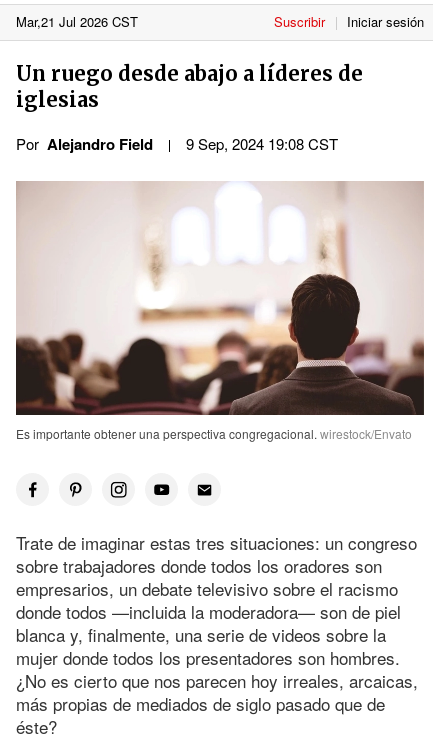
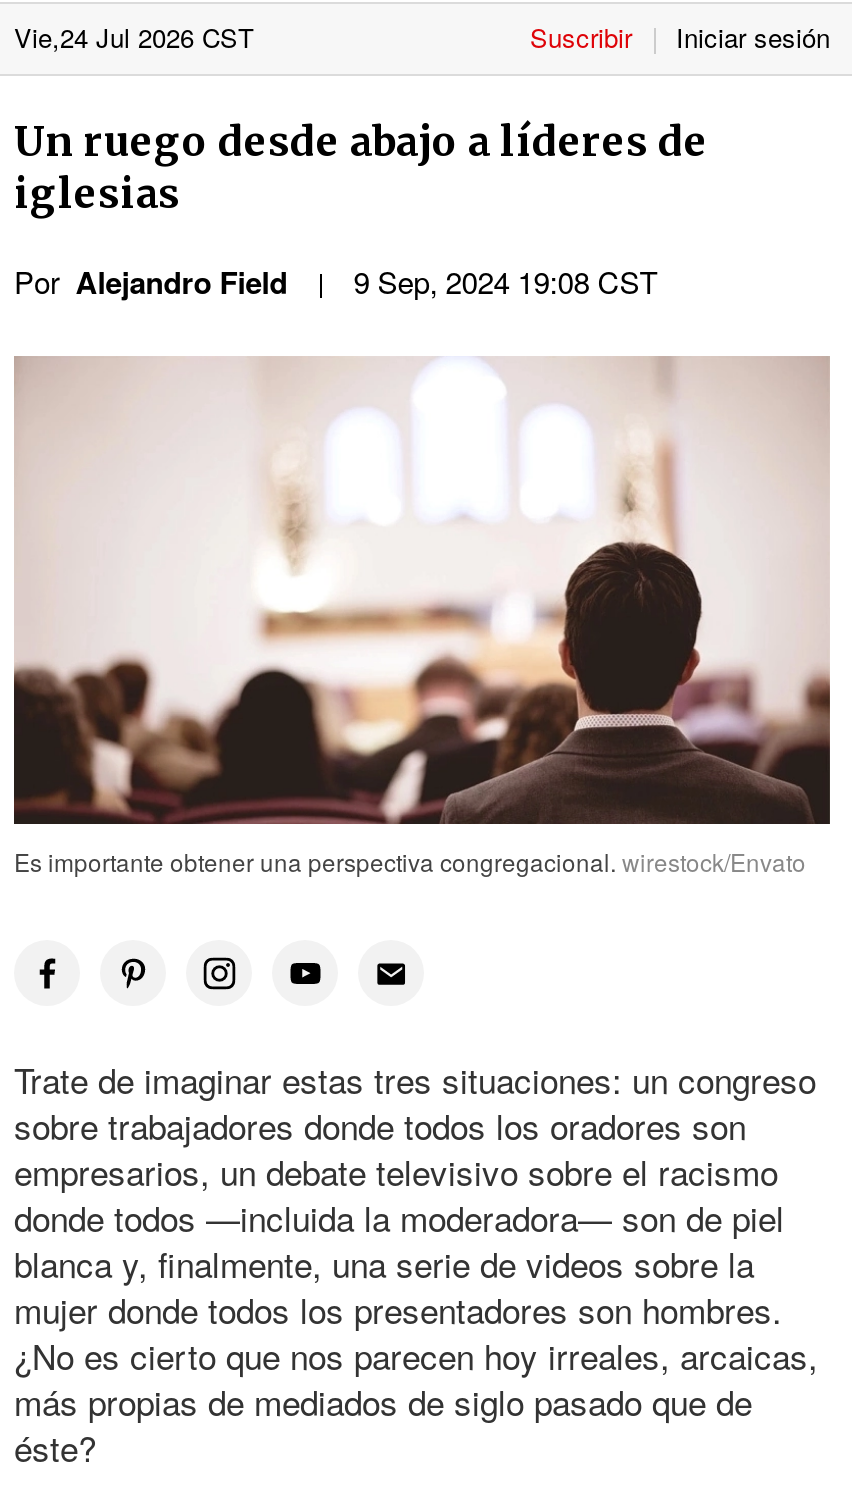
- Mar,21 Jul 2026 CST
+ Vie,24 Jul 2026 CST
